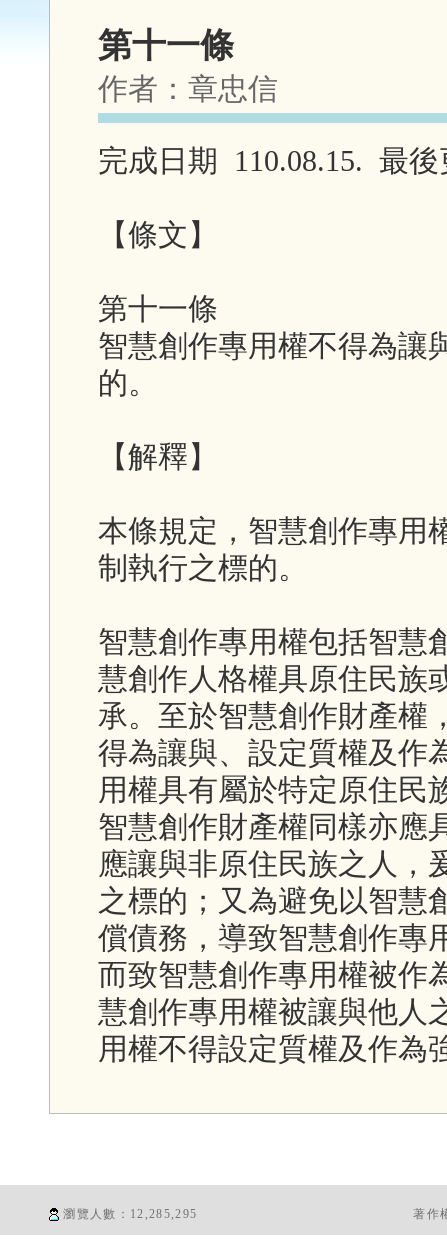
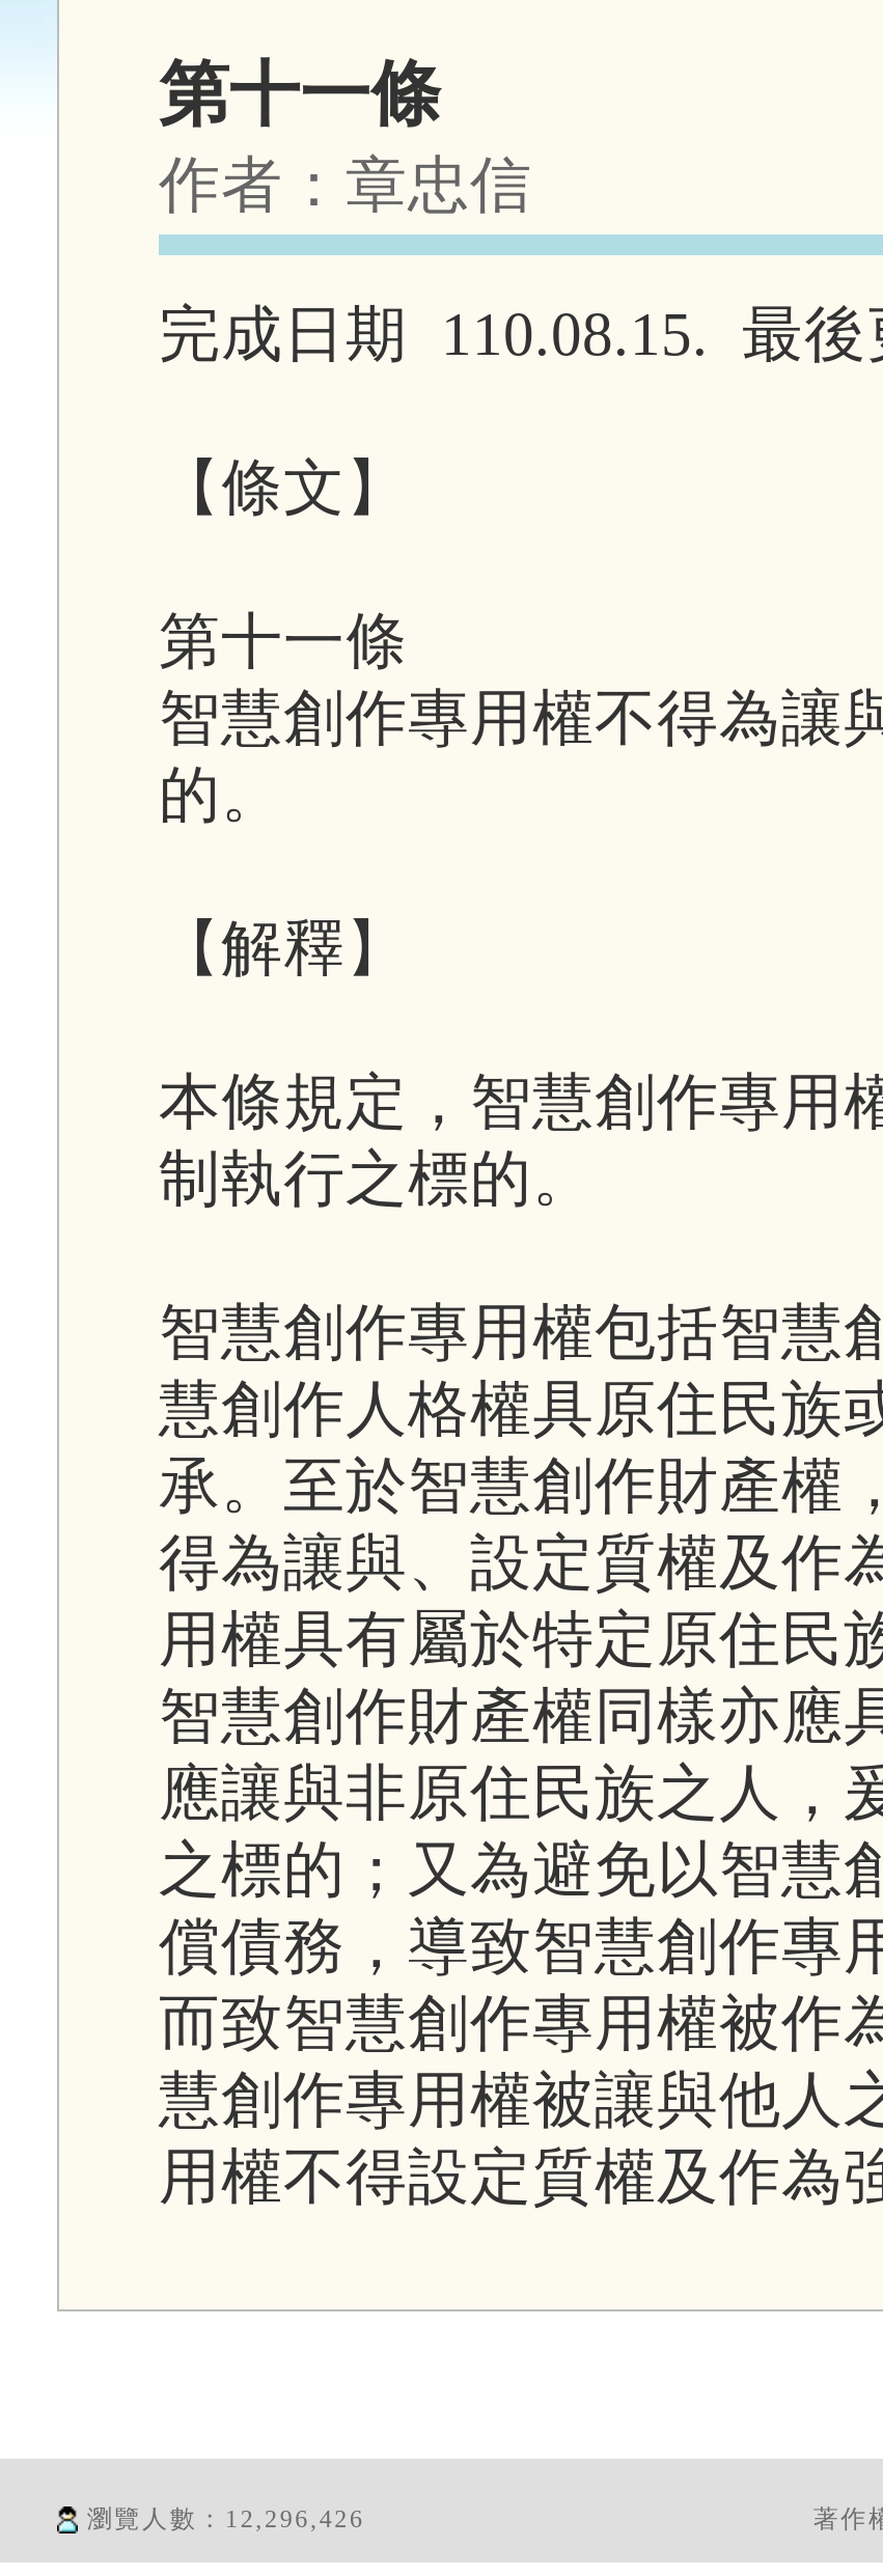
- 瀏覽人數：12,285,295
+ 瀏覽人數：12,296,426
